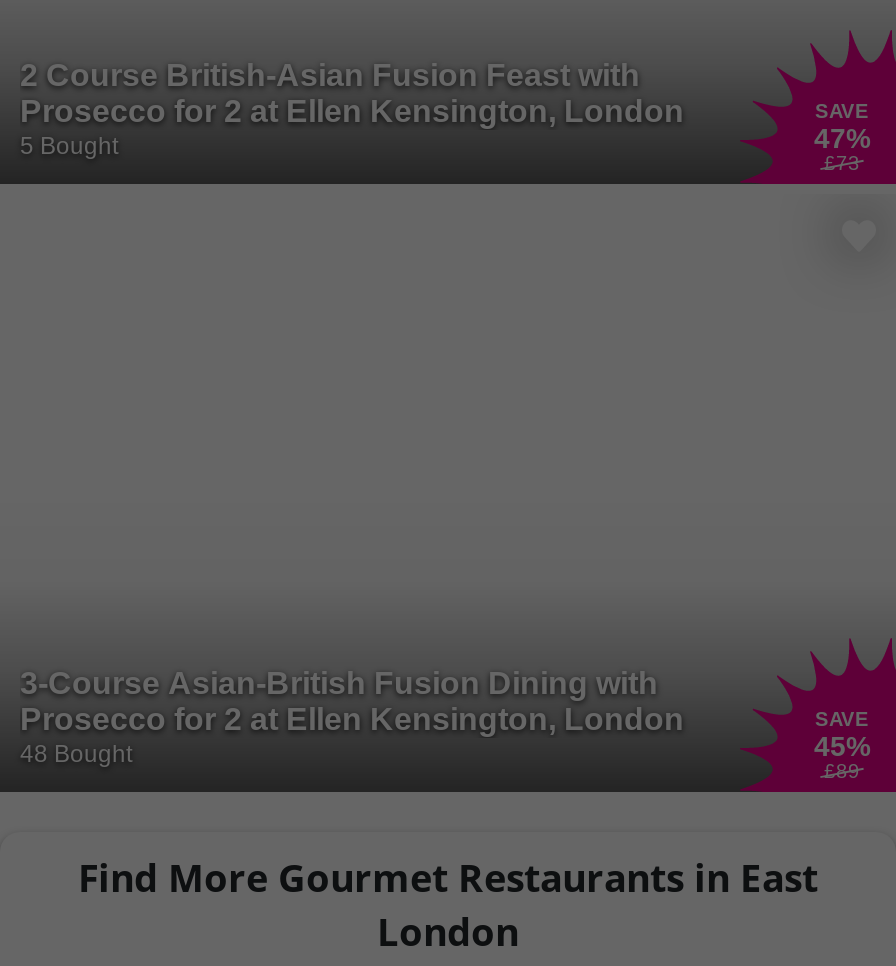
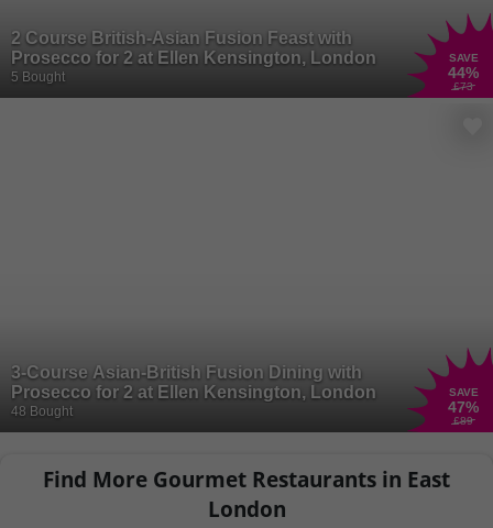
- 47%
+ 44%

- 45%
+ 47%
